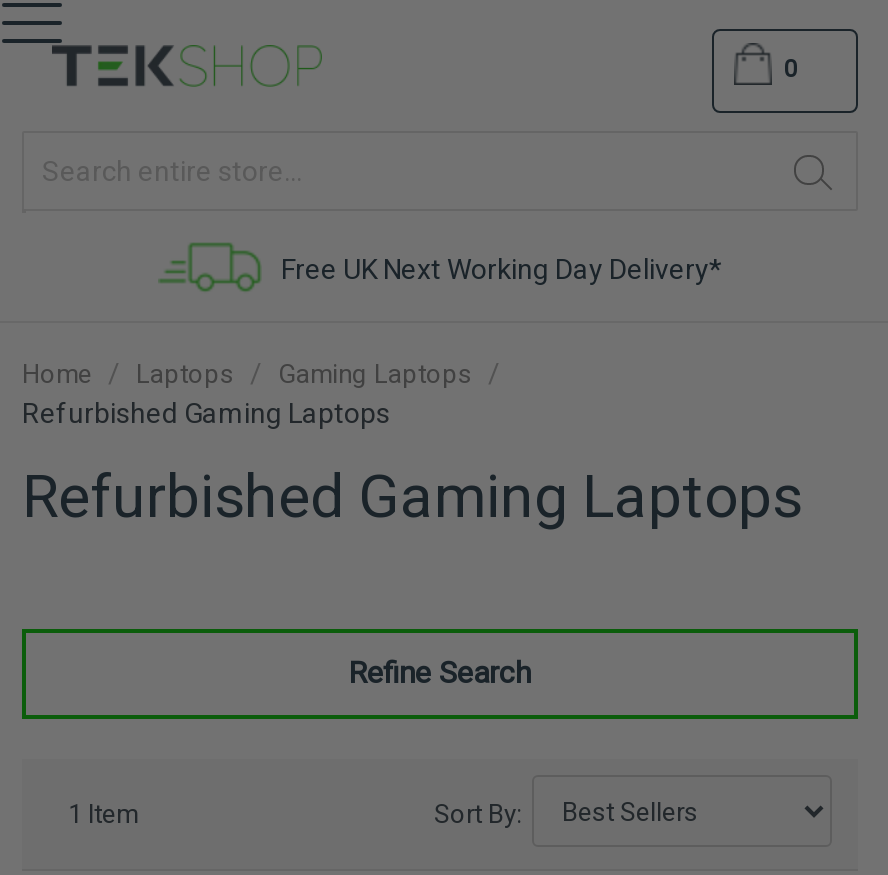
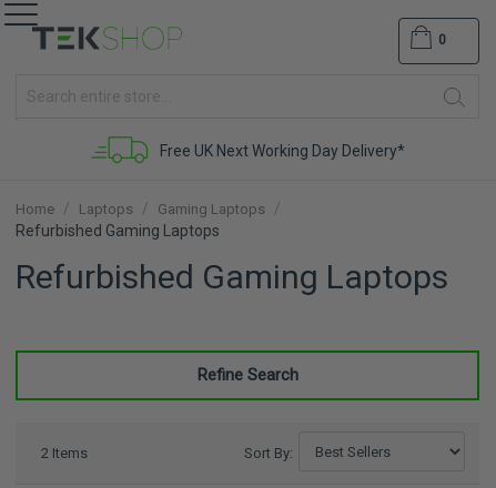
- 1 Item
+ 2 Items
